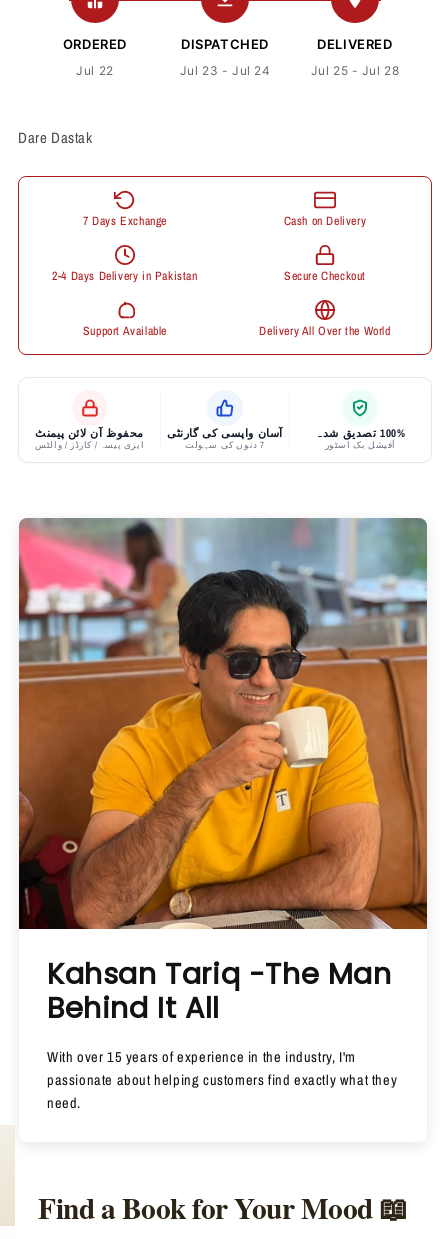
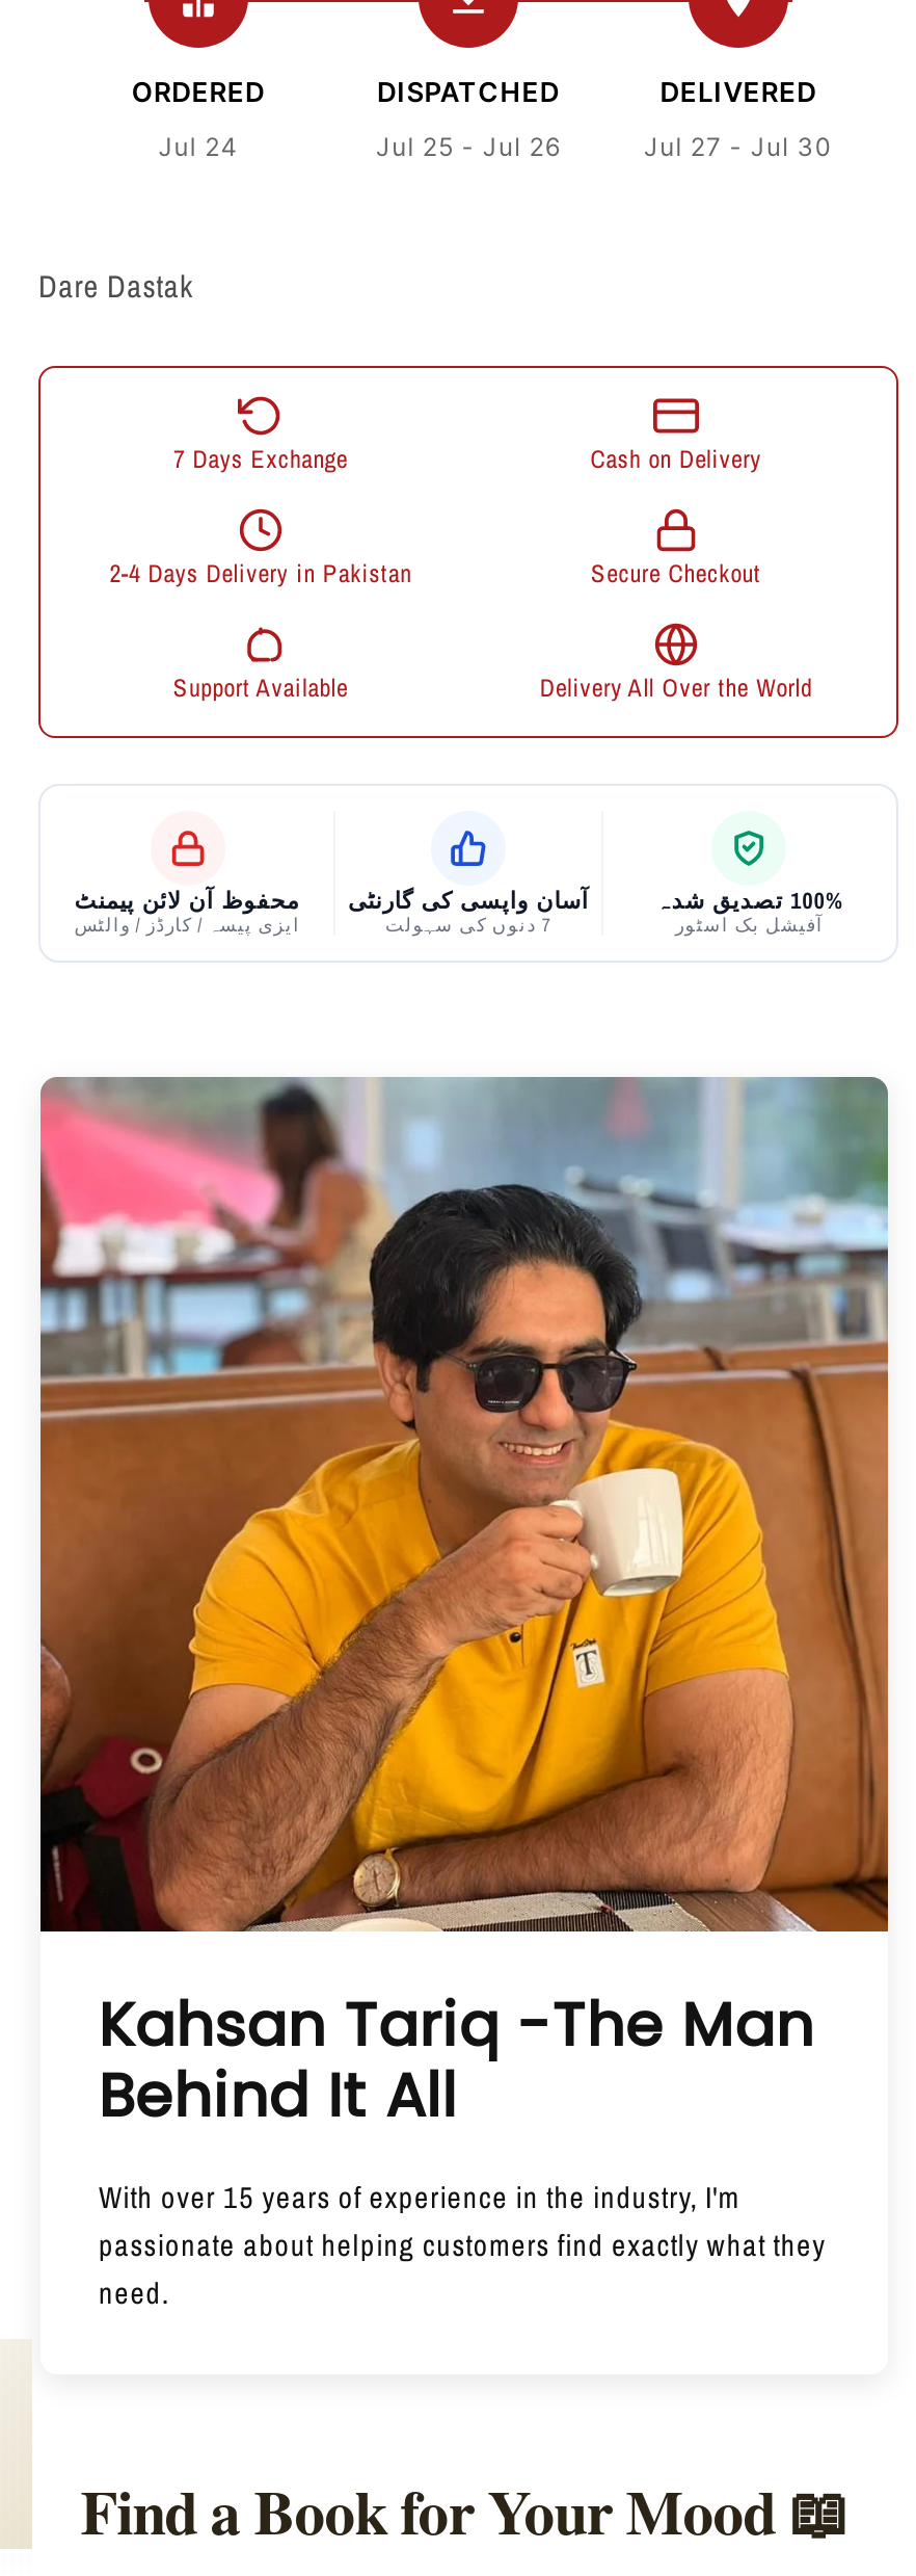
- Jul 22
+ Jul 24

- Jul 23 - Jul 24
+ Jul 25 - Jul 26

- Jul 25 - Jul 28
+ Jul 27 - Jul 30
